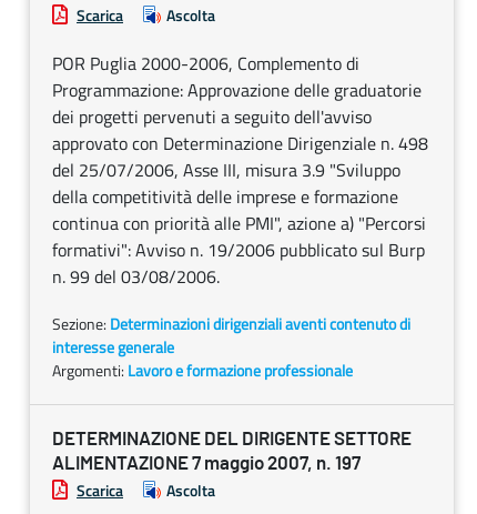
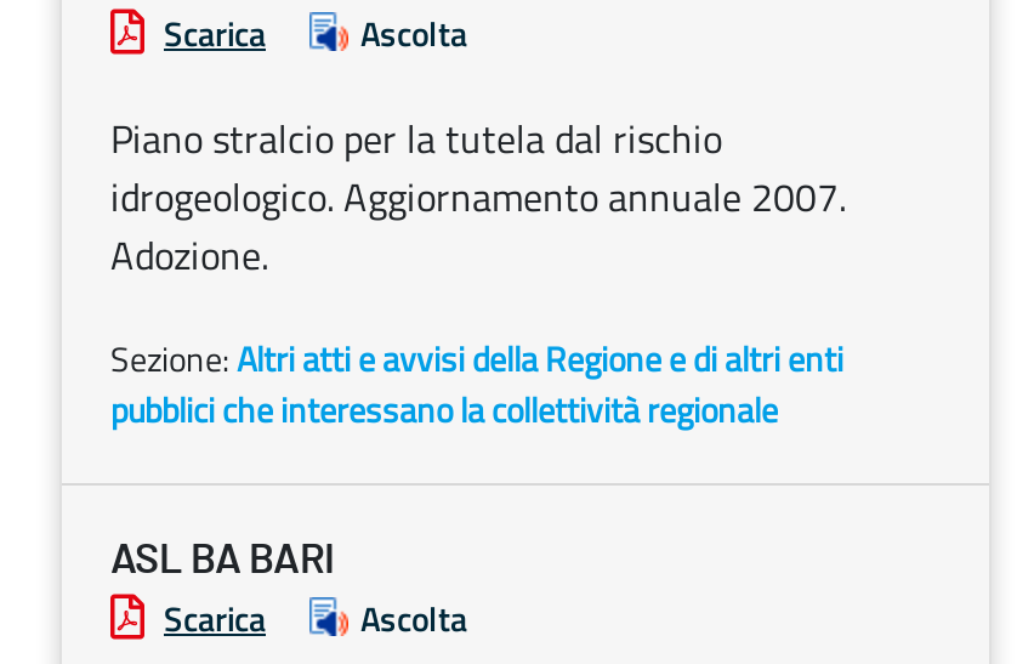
- POR Puglia 2000-2006, Complemento di
- Programmazione: Approvazione delle graduatorie
- dei progetti pervenuti a seguito dell'avviso
- approvato con Determinazione Dirigenziale n. 498
- del 25/07/2006, Asse III, misura 3.9 "Sviluppo
- della competitività delle imprese e formazione
- continua con priorità alle PMI", azione a) "Percorsi
- formativi": Avviso n. 19/2006 pubblicato sul Burp
- n. 99 del 03/08/2006.
+ Piano stralcio per la tutela dal rischio
+ idrogeologico. Aggiornamento annuale 2007.
+ Adozione.

- Sezione: Determinazioni dirigenziali aventi contenuto di
- interesse generale
- Argomenti: Lavoro e formazione professionale
+ Sezione: Altri atti e avvisi della Regione e di altri enti
+ pubblici che interessano la collettività regionale

- DETERMINAZIONE DEL DIRIGENTE SETTORE
- ALIMENTAZIONE 7 maggio 2007, n. 197
+ ASL BA BARI
